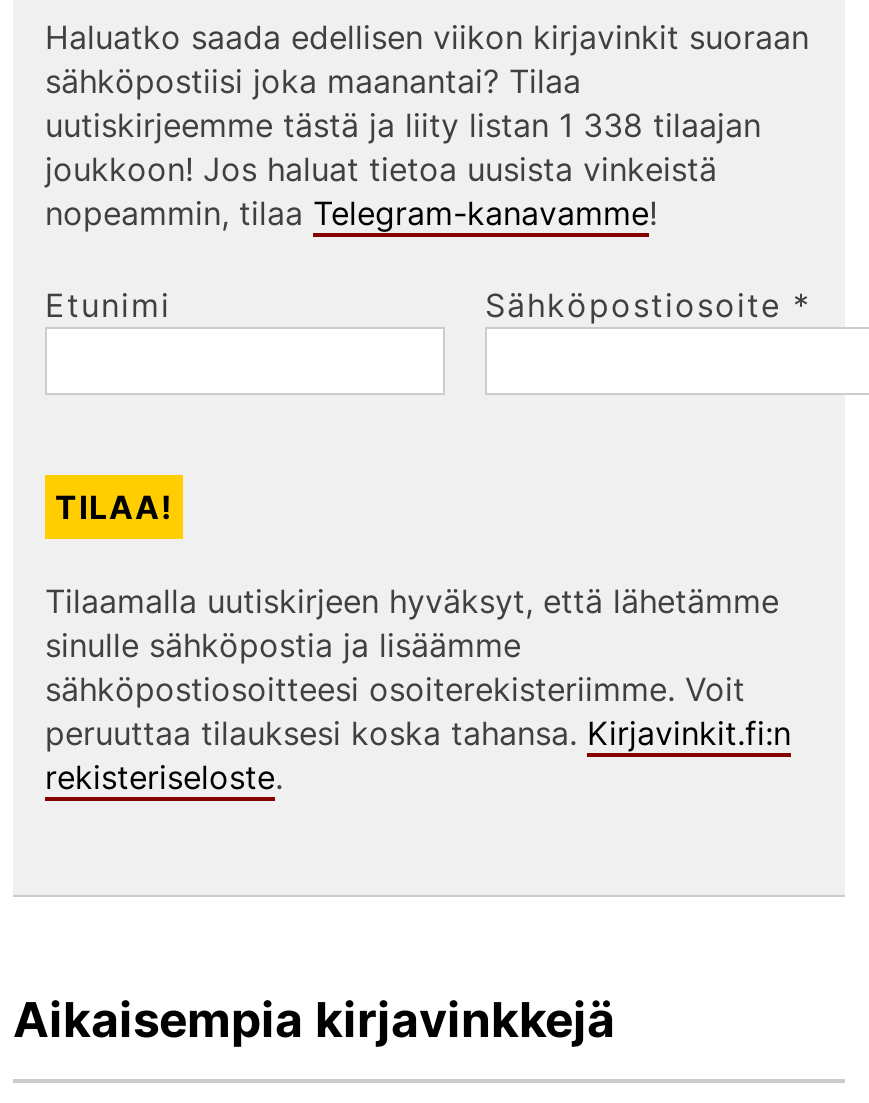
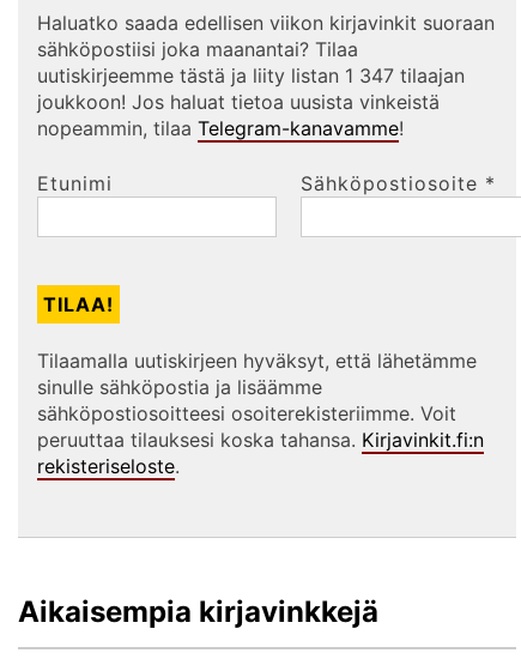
- uutiskirjeemme tästä ja liity listan 1 338 tilaajan
+ uutiskirjeemme tästä ja liity listan 1 347 tilaajan
